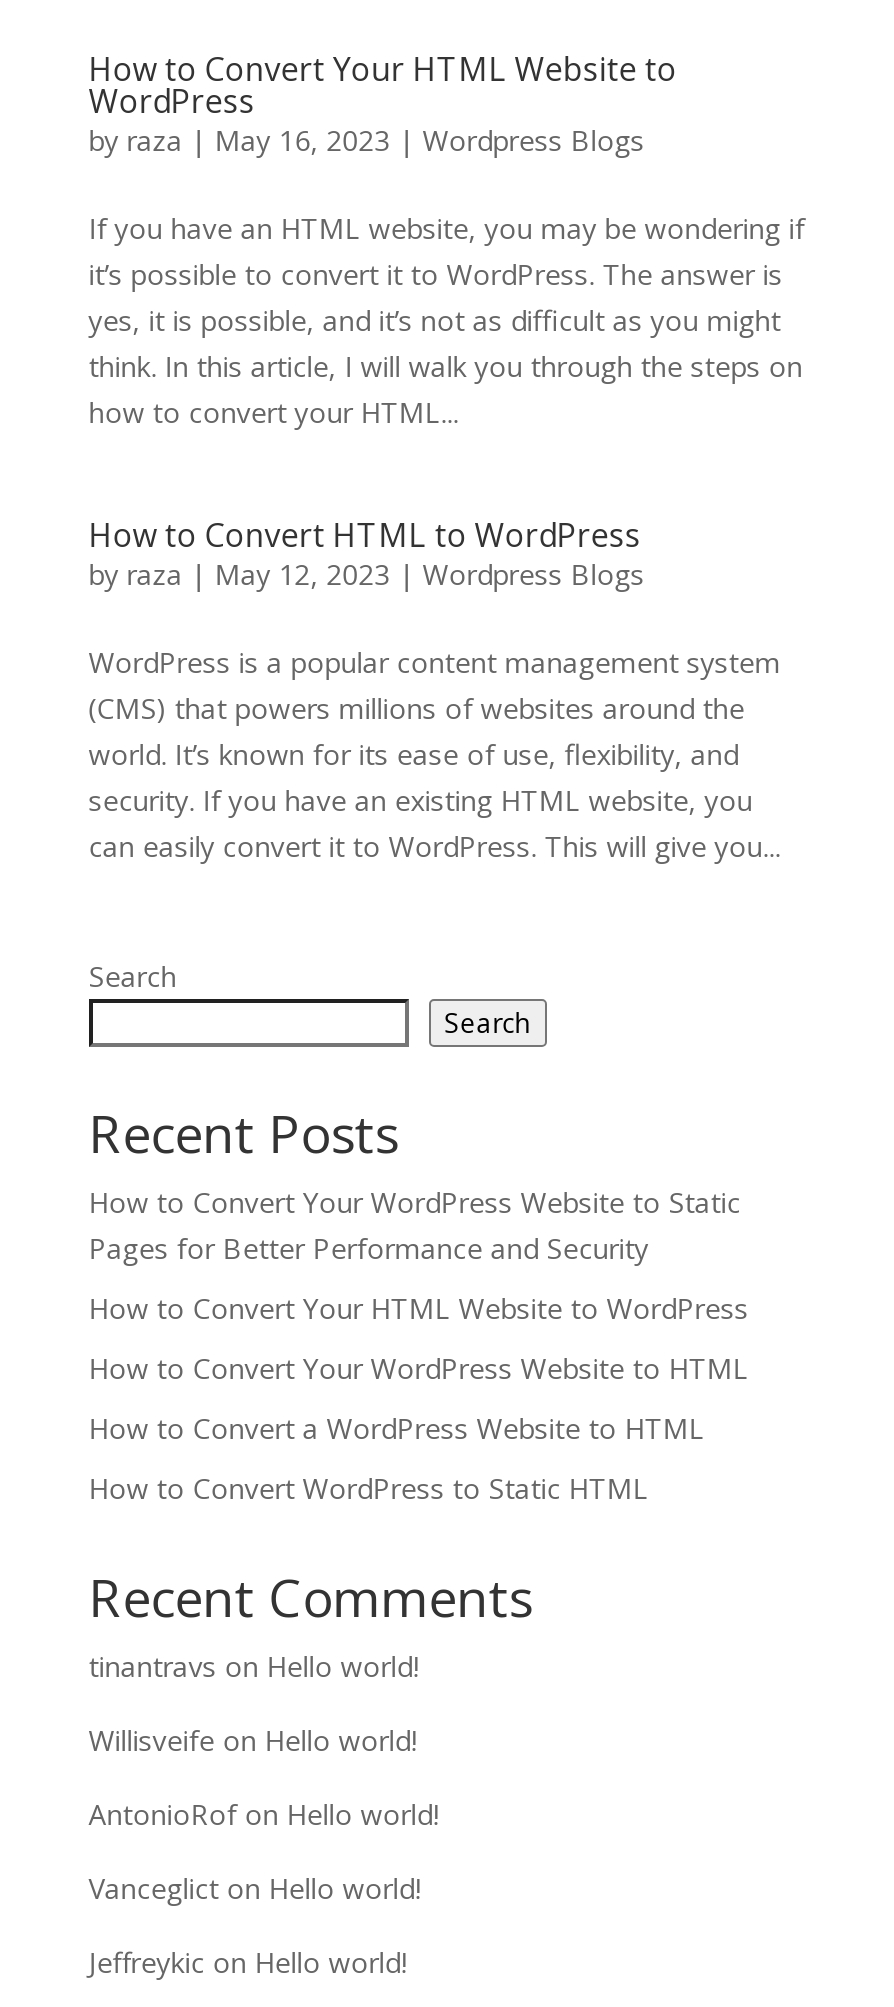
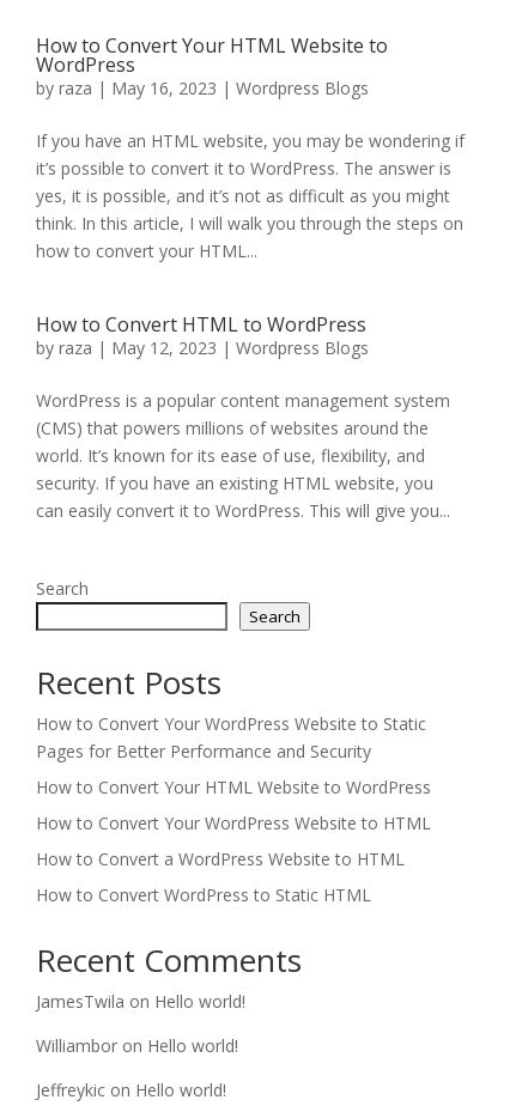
- tinantravs on Hello world!
- Willisveife on Hello world!
- AntonioRof on Hello world!
- Vanceglict on Hello world!
+ JamesTwila on Hello world!
+ Williambor on Hello world!
